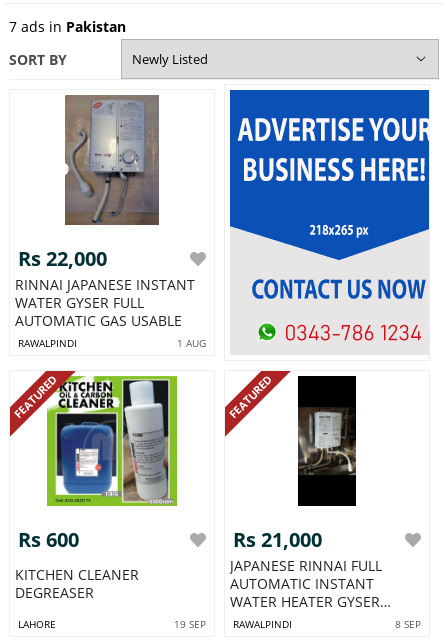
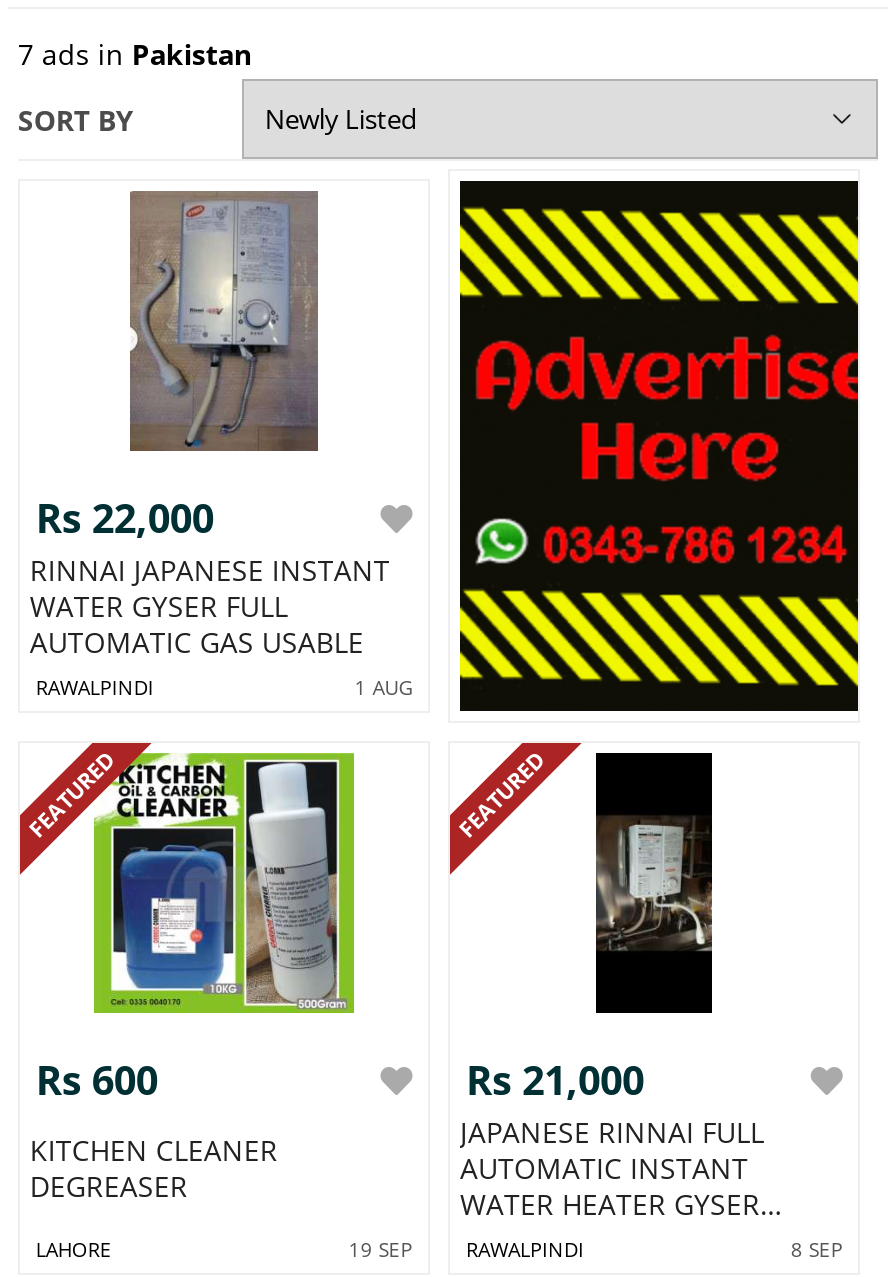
- [image]
+ [image]
